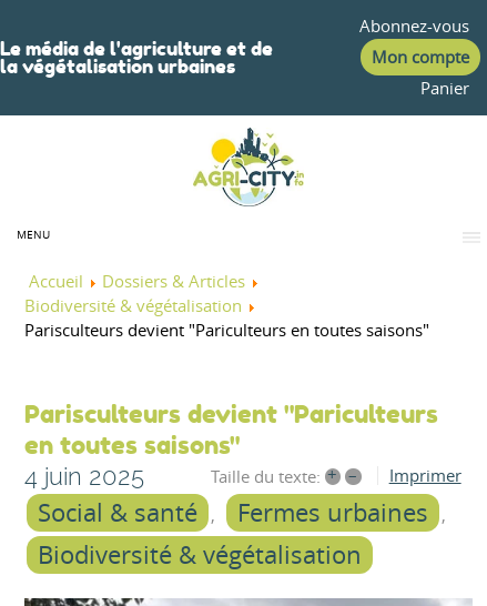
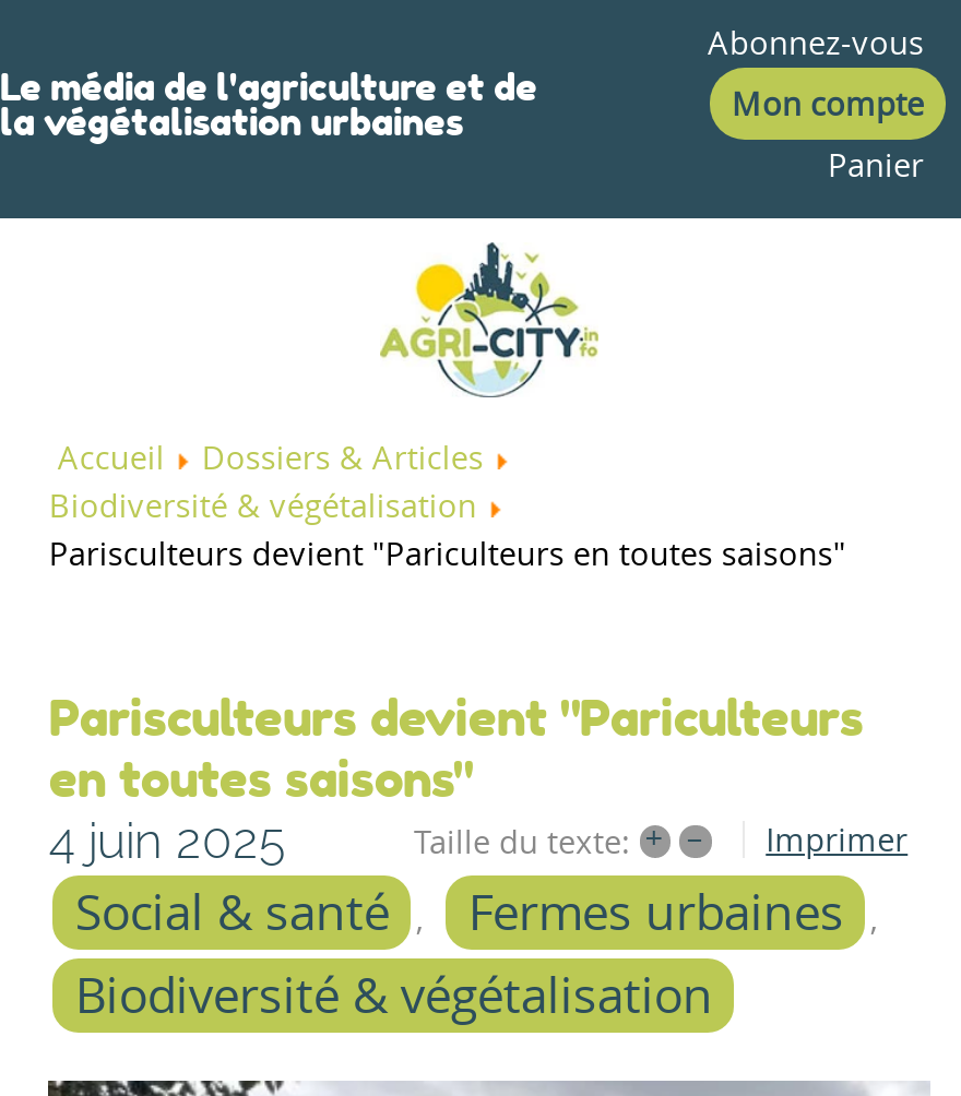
- MENU
